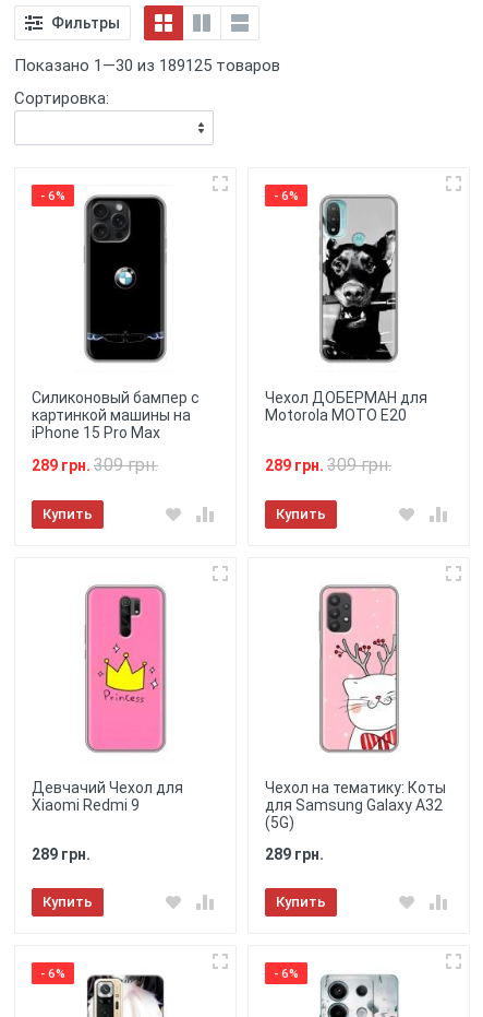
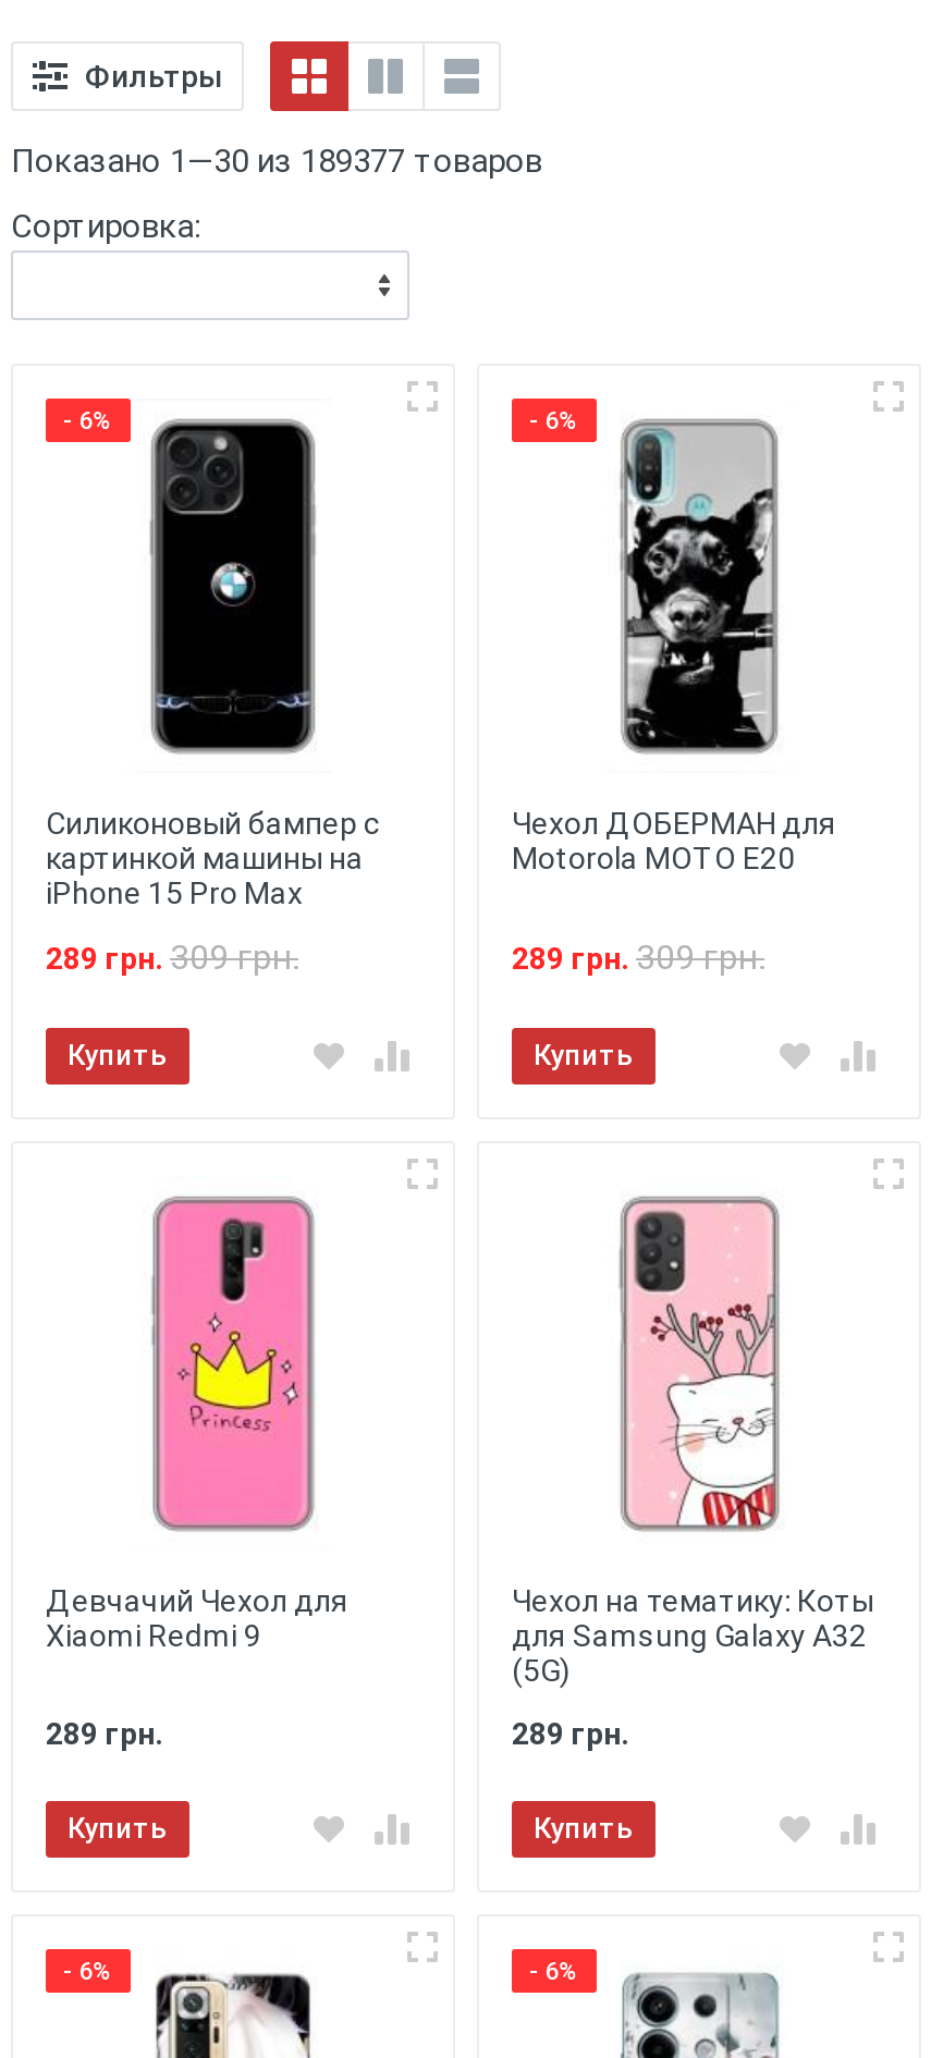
- Показано 1—30 из 189125 товаров
+ Показано 1—30 из 189377 товаров
